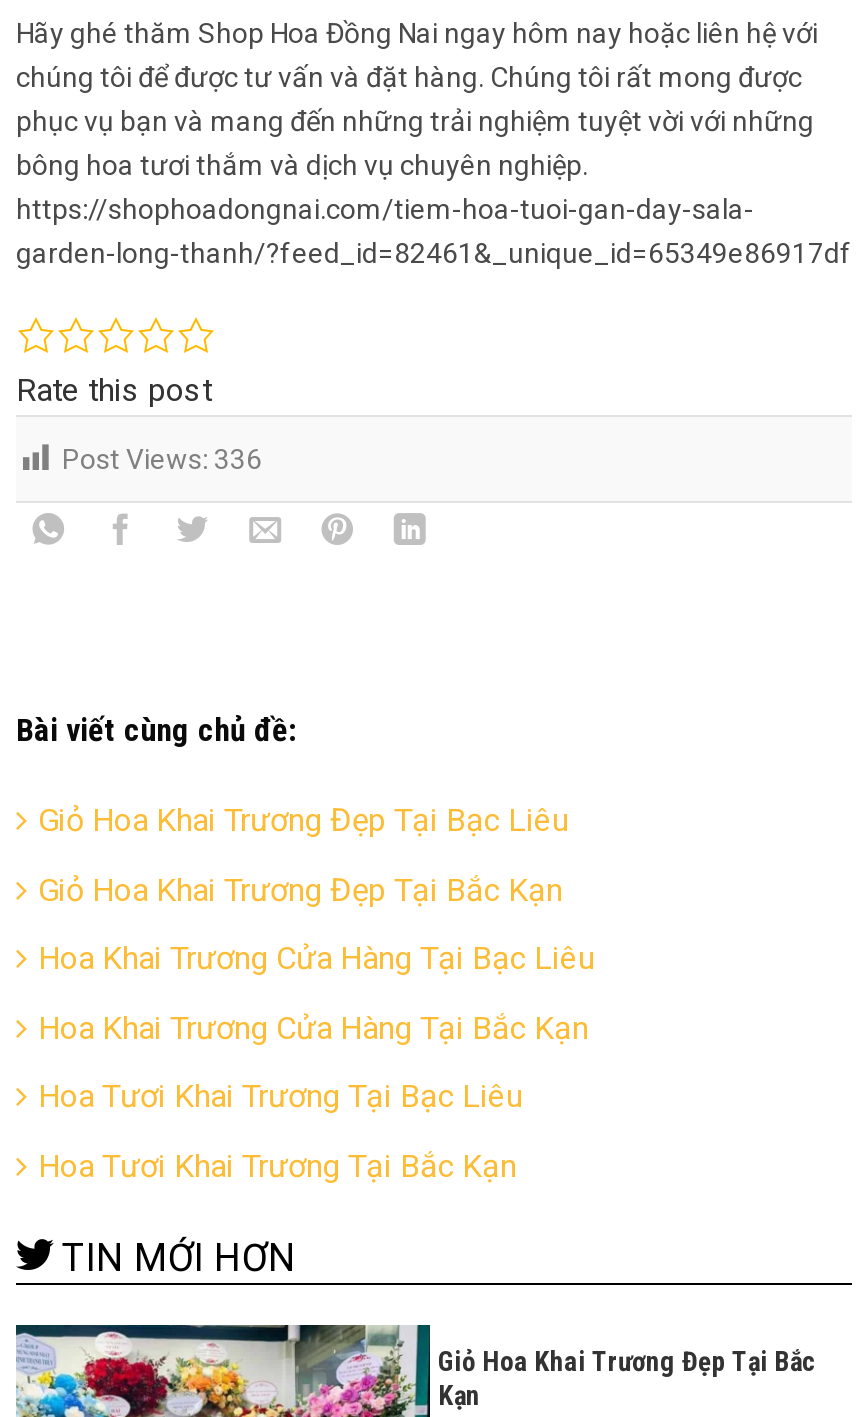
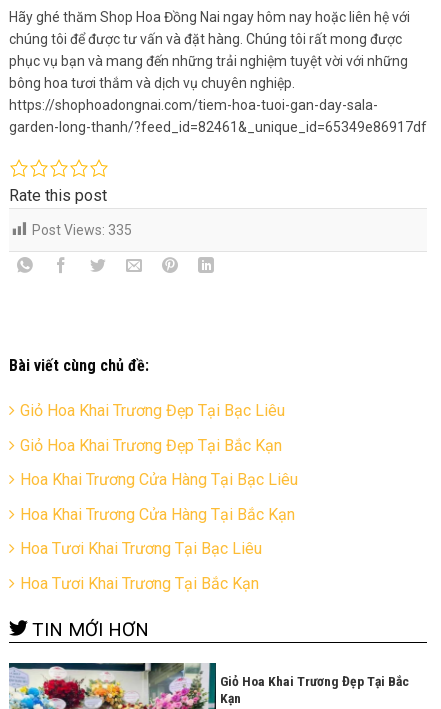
- Post Views: 336
+ Post Views: 335
